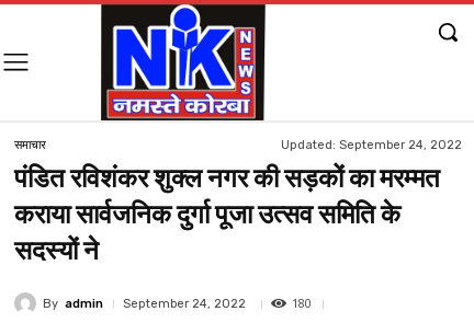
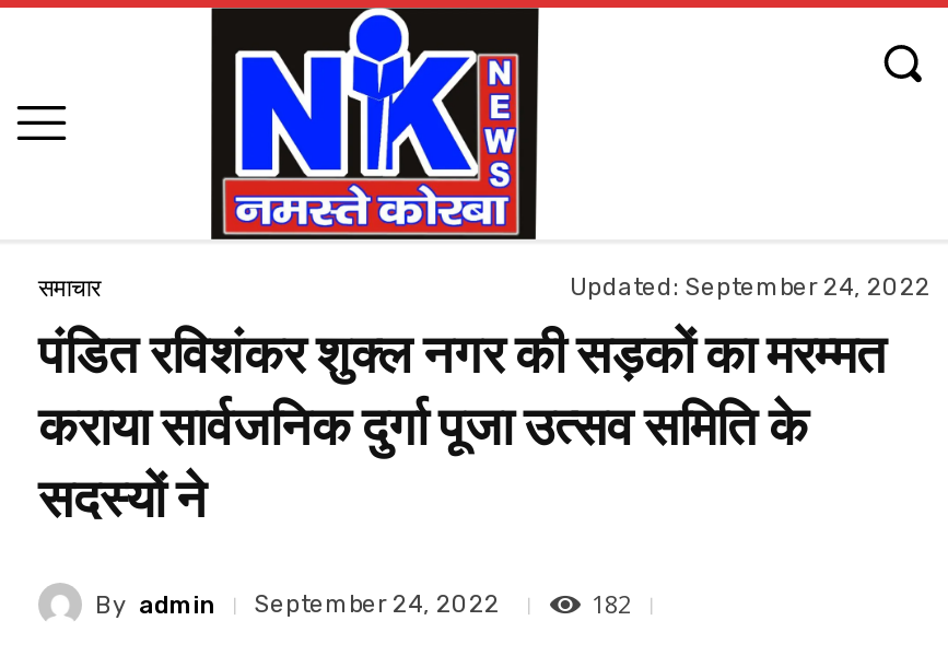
- 180
+ 182
